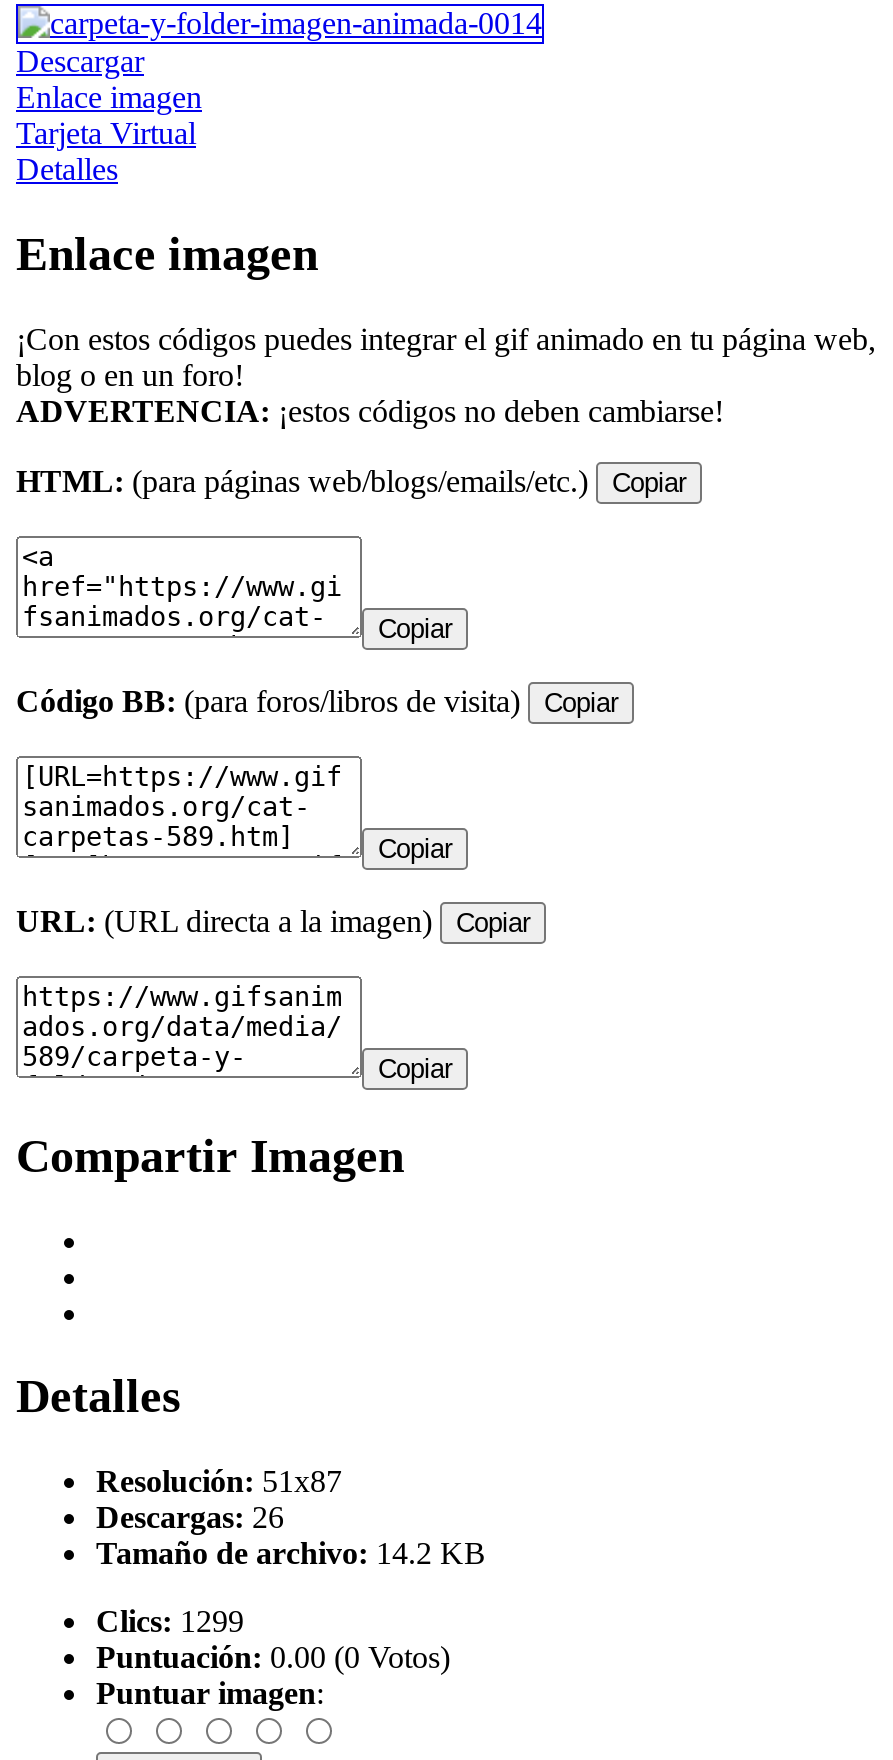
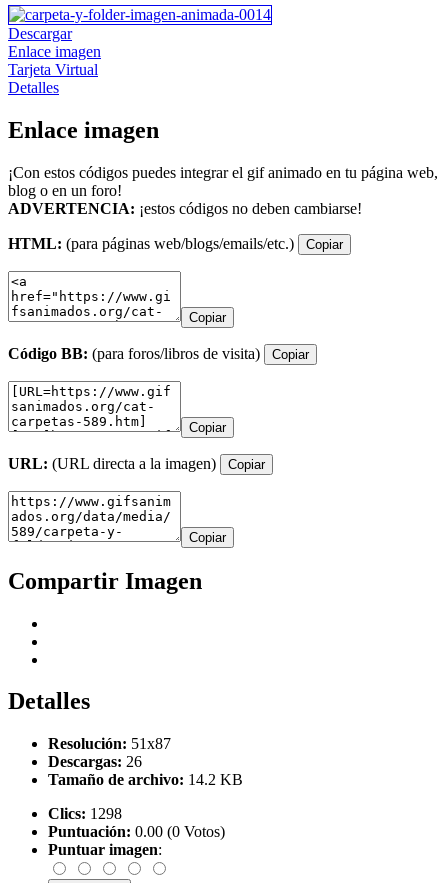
- Clics: 1299
+ Clics: 1298
